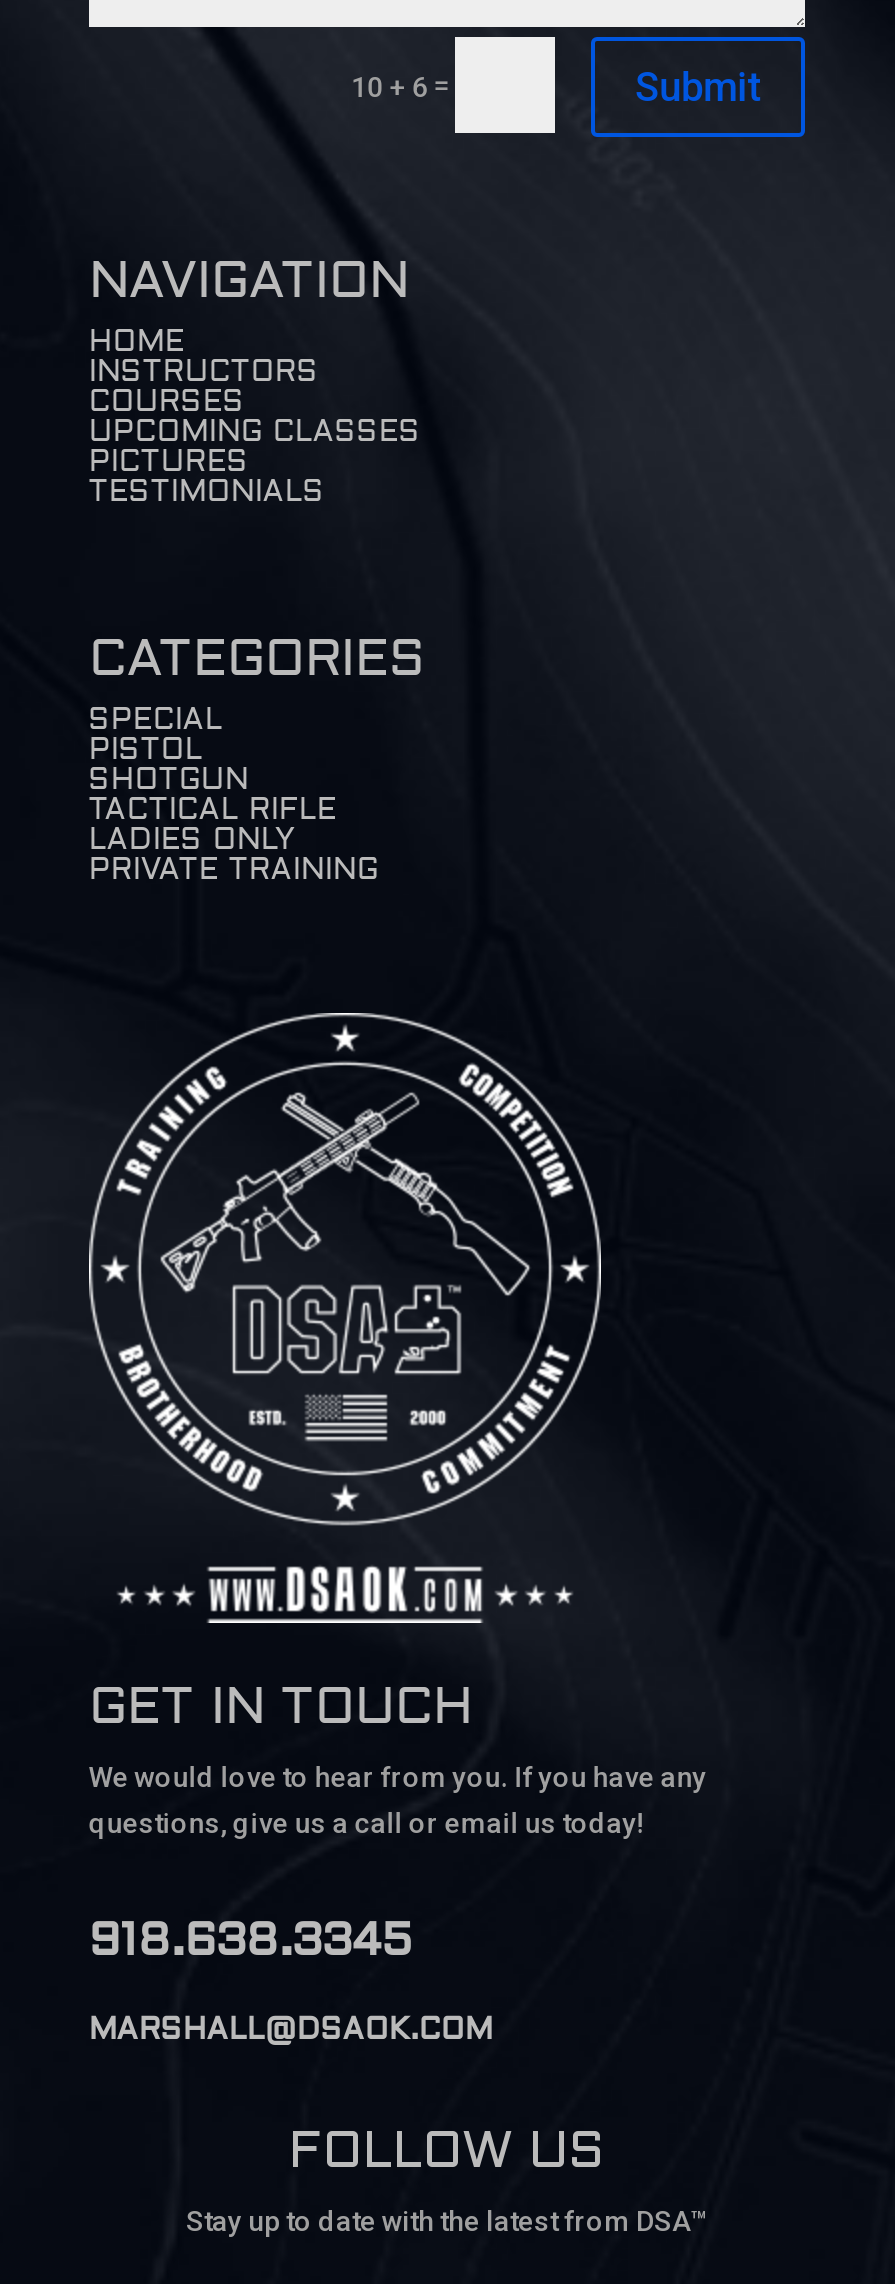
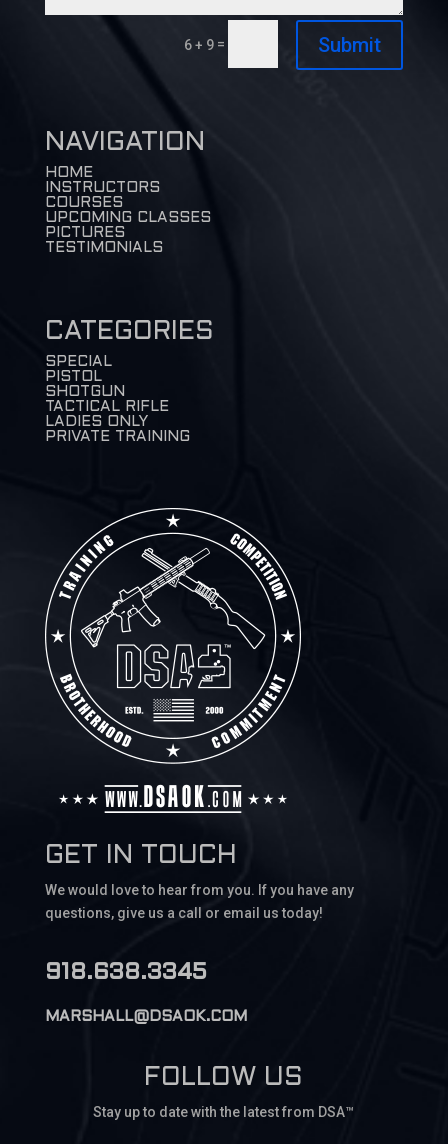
- 10 + 6 =
+ 6 + 9 =
